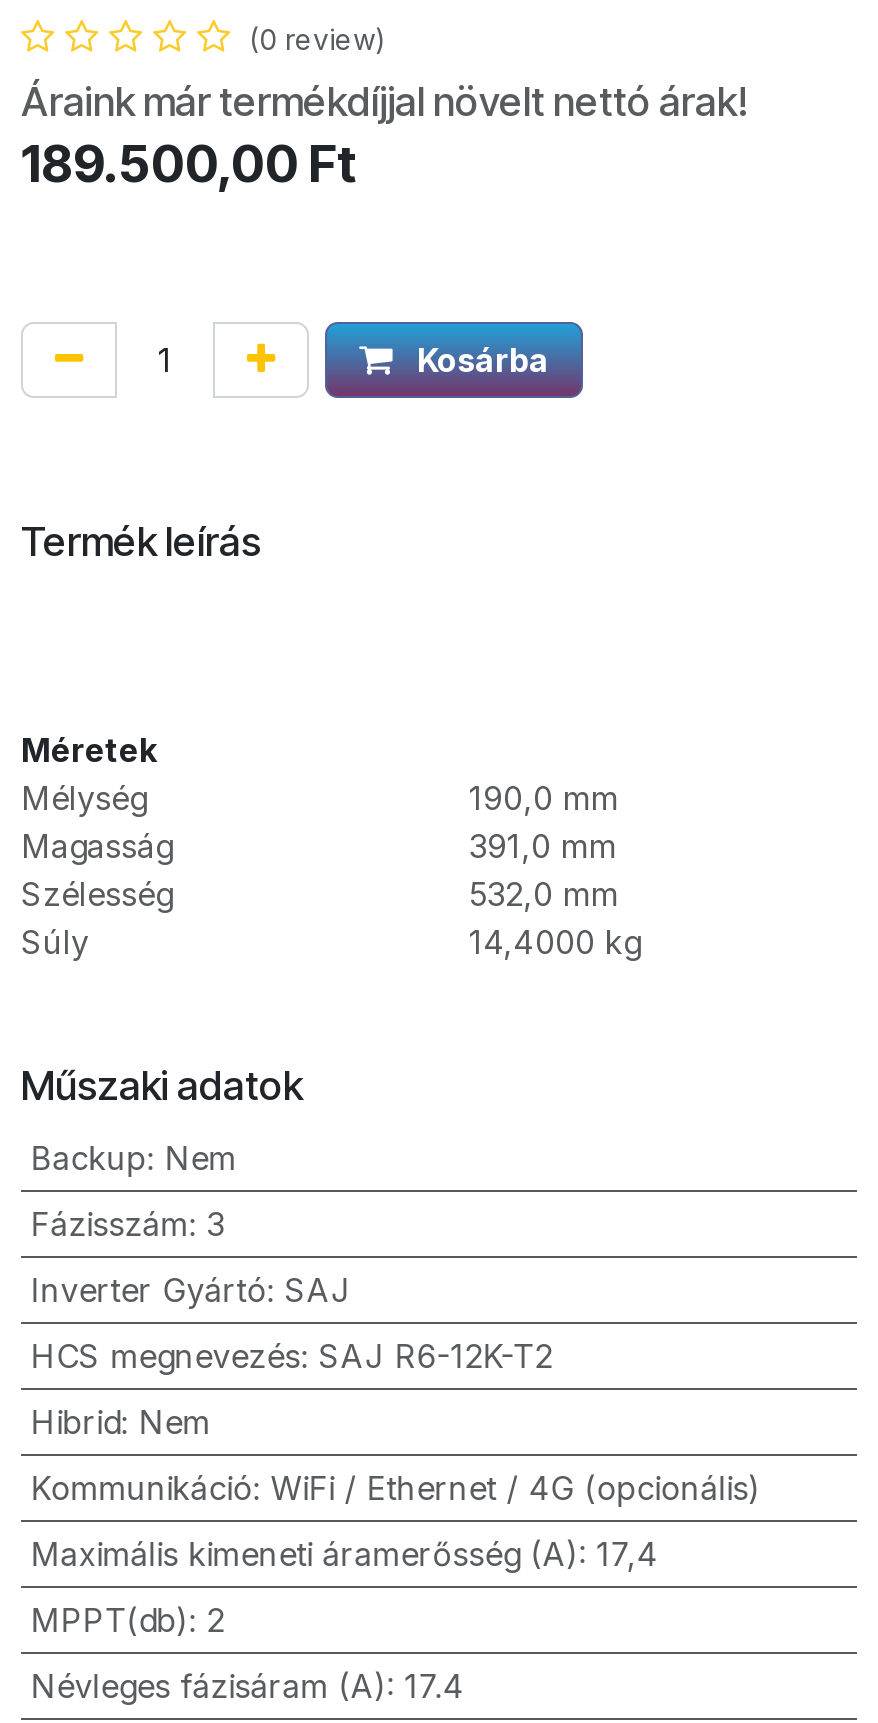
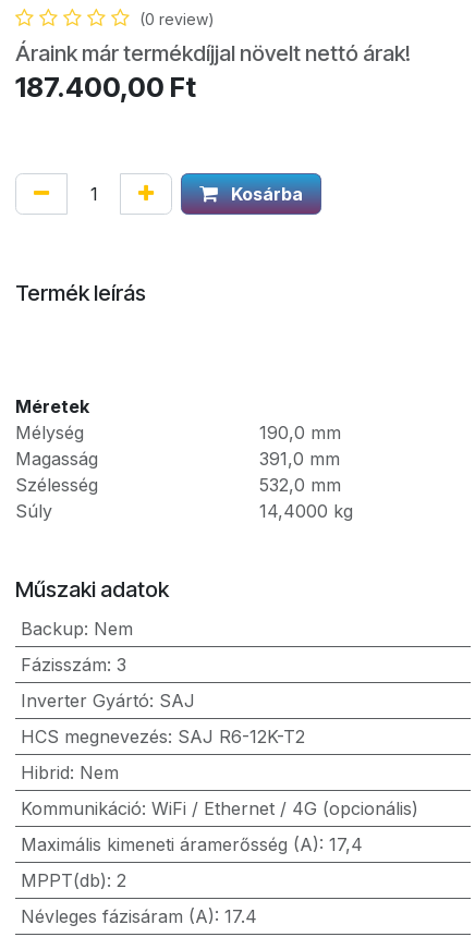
- 189.500,00 Ft
+ 187.400,00 Ft
